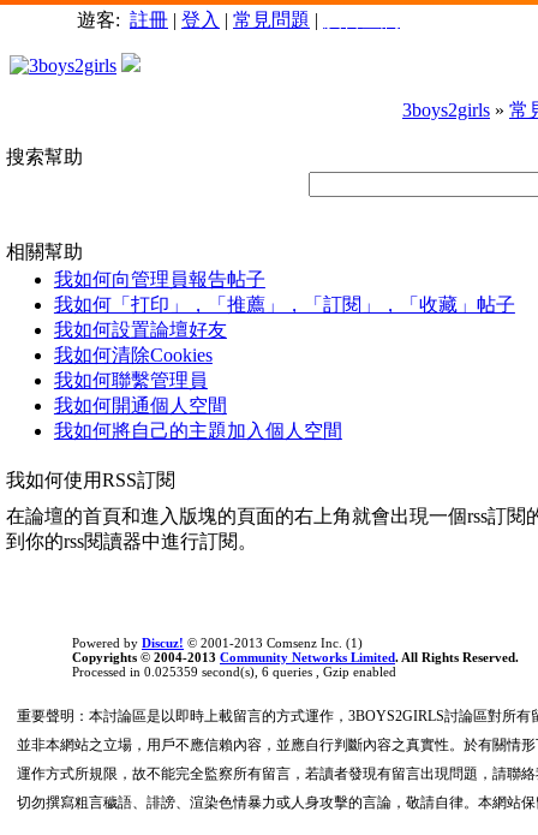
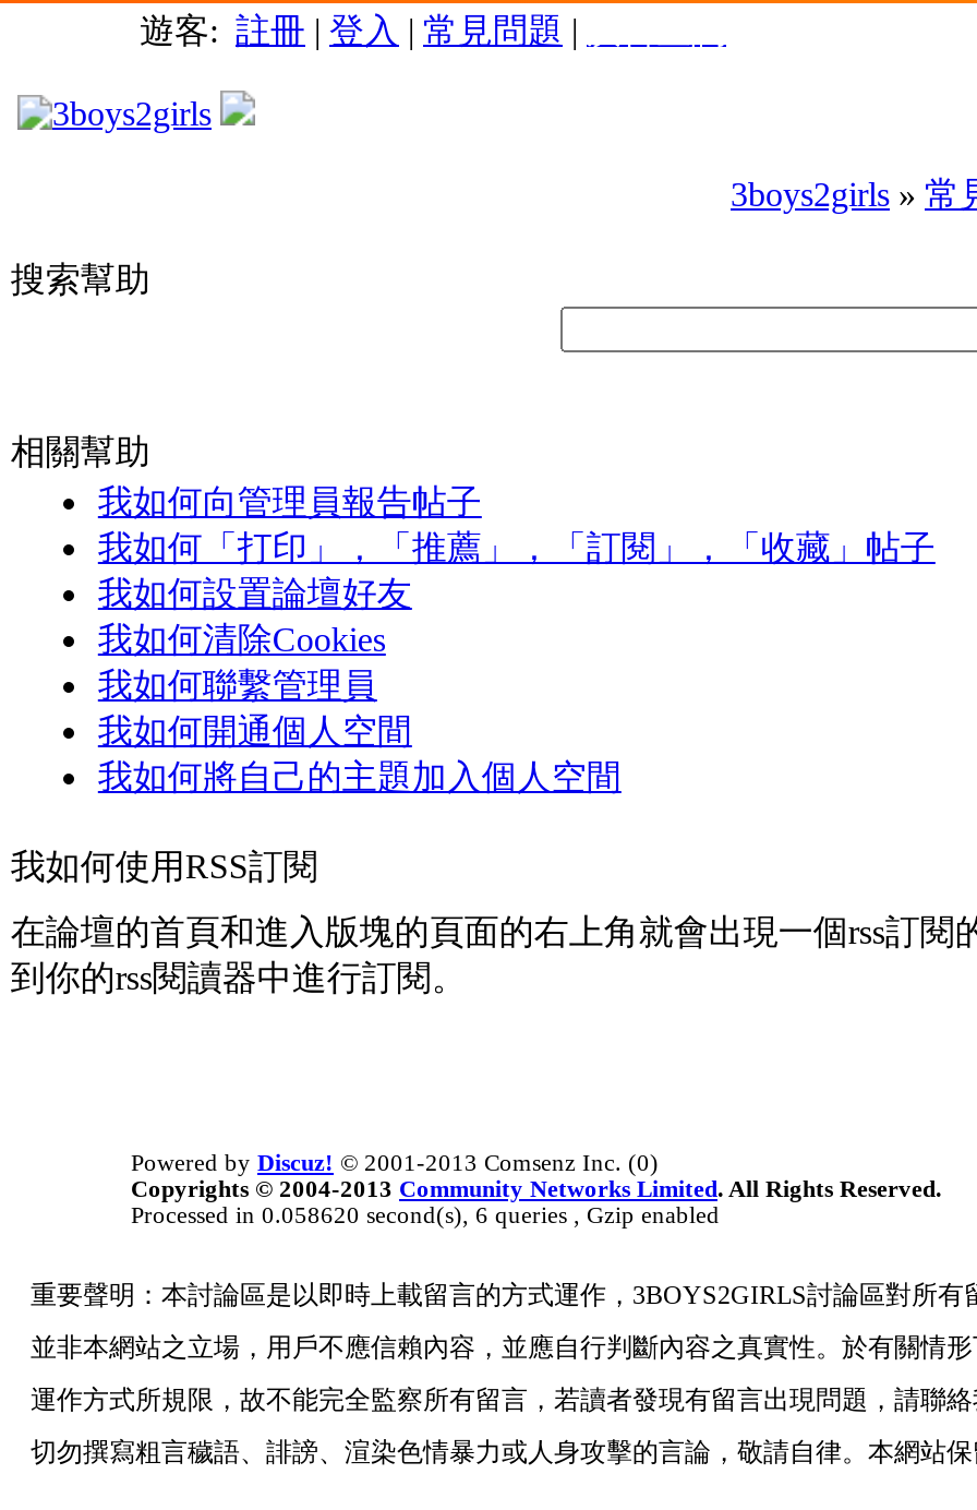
- Powered by Discuz! © 2001-2013 Comsenz Inc. (1)
+ Powered by Discuz! © 2001-2013 Comsenz Inc. (0)

- Processed in 0.025359 second(s), 6 queries , Gzip enabled
+ Processed in 0.058620 second(s), 6 queries , Gzip enabled
